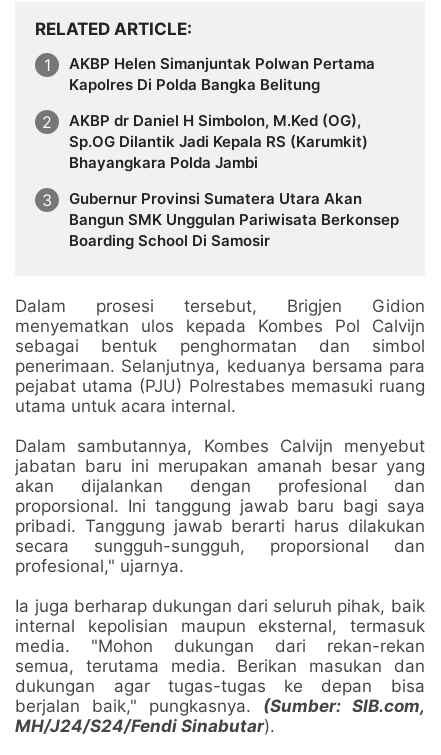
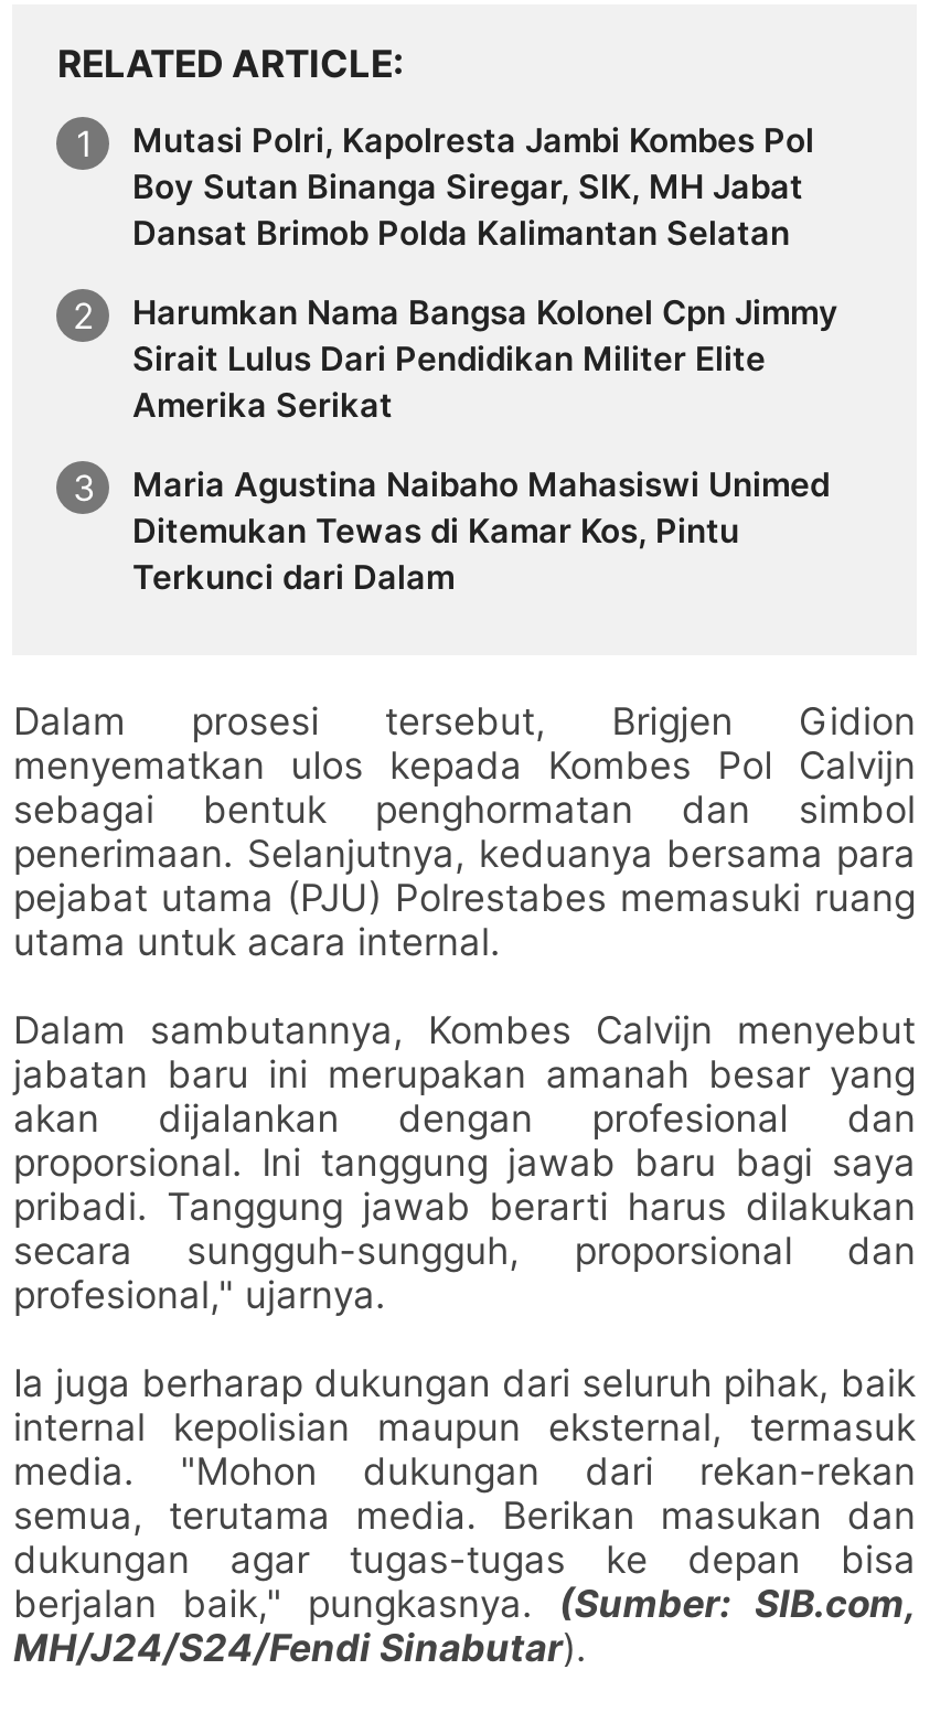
- AKBP Helen Simanjuntak Polwan Pertama
- Kapolres Di Polda Bangka Belitung
+ Mutasi Polri, Kapolresta Jambi Kombes Pol
+ Boy Sutan Binanga Siregar, SIK, MH Jabat
+ Dansat Brimob Polda Kalimantan Selatan

- AKBP dr Daniel H Simbolon, M.Ked (OG),
- Sp.OG Dilantik Jadi Kepala RS (Karumkit)
- Bhayangkara Polda Jambi
+ Harumkan Nama Bangsa Kolonel Cpn Jimmy
+ Sirait Lulus Dari Pendidikan Militer Elite
+ Amerika Serikat

- Gubernur Provinsi Sumatera Utara Akan
- Bangun SMK Unggulan Pariwisata Berkonsep
- Boarding School Di Samosir
+ Maria Agustina Naibaho Mahasiswi Unimed
+ Ditemukan Tewas di Kamar Kos, Pintu
+ Terkunci dari Dalam
